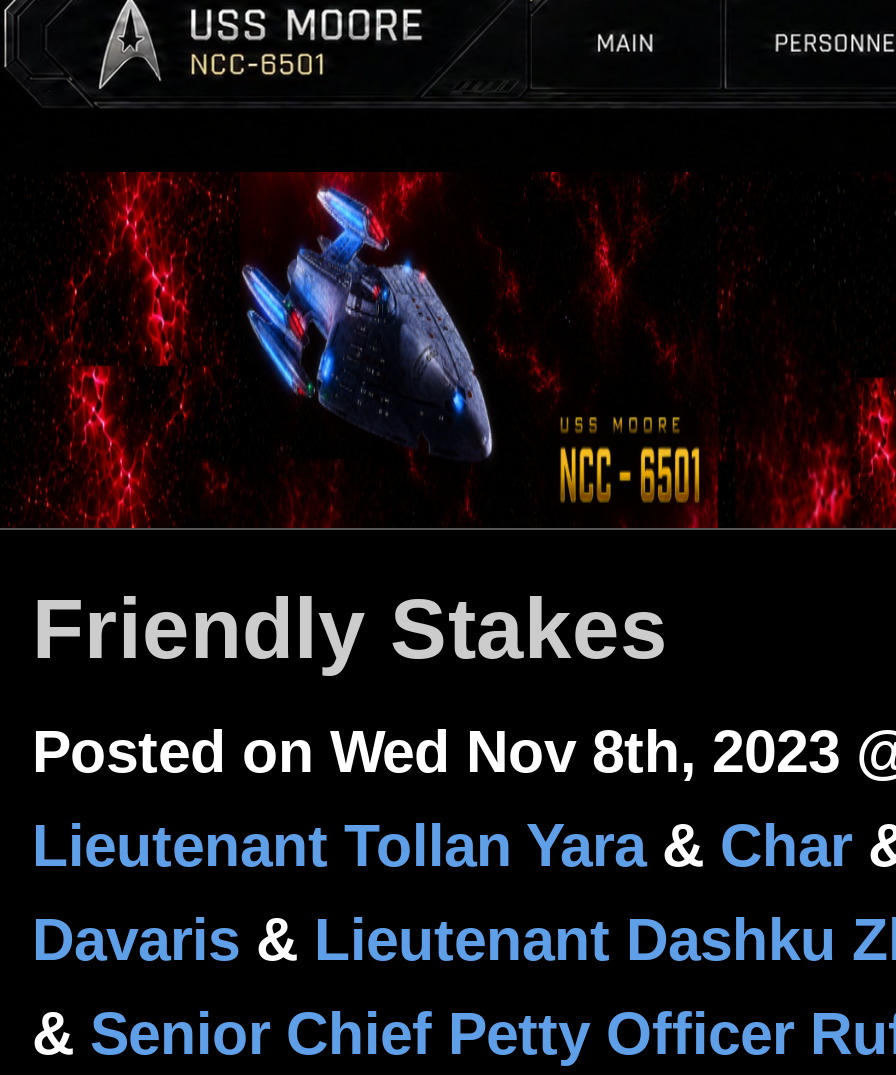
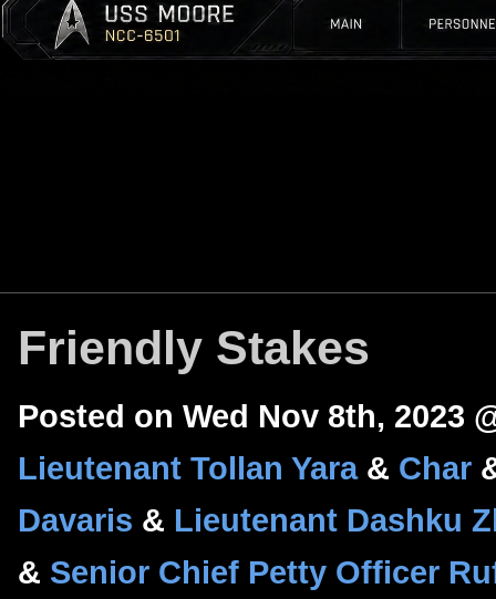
- [image]
